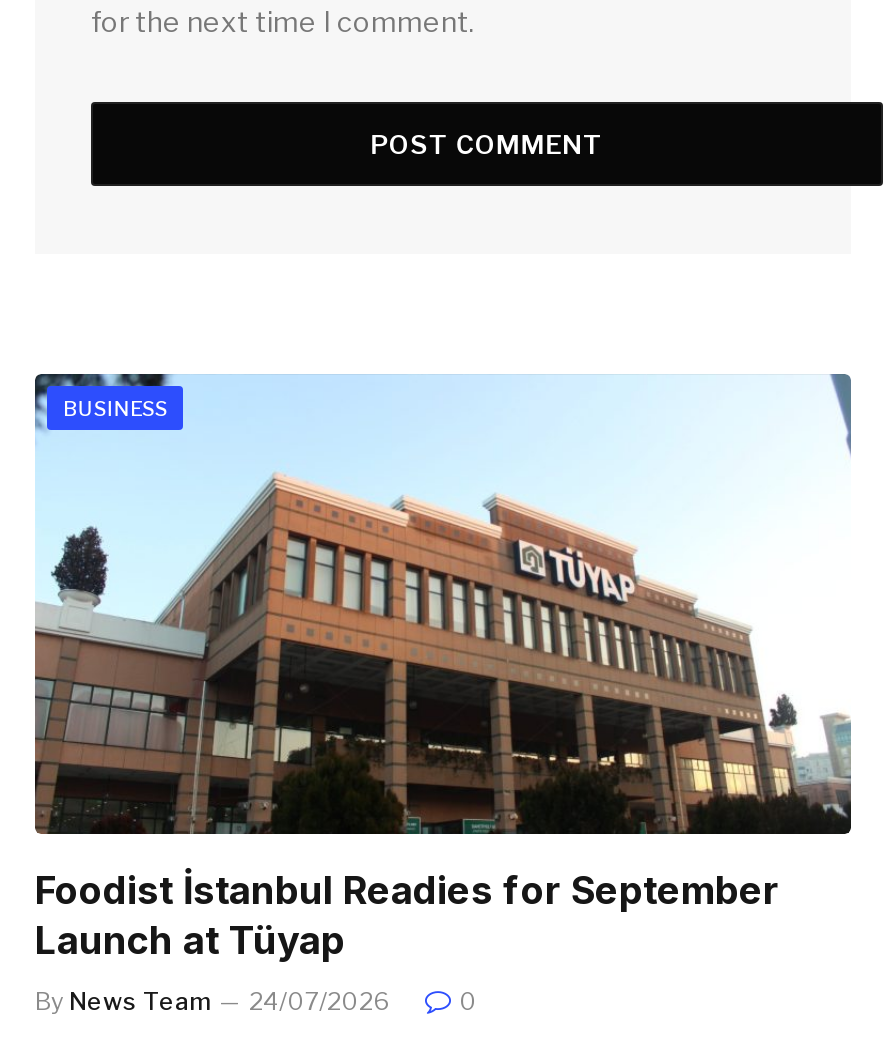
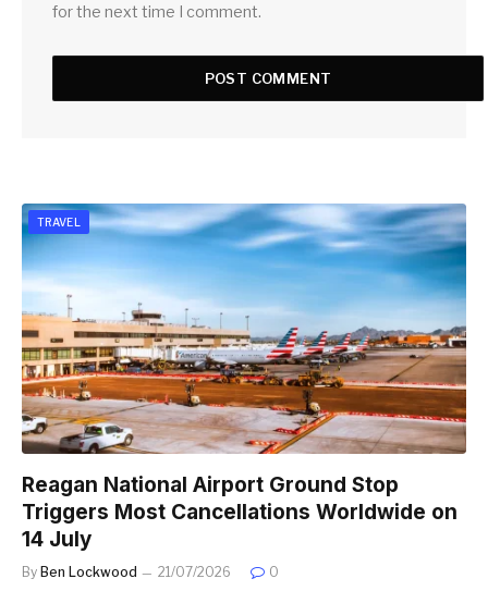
- [image]
- BUSINESS
+ [image]
+ TRAVEL

- Foodist İstanbul Readies for September
- Launch at Tüyap
+ Reagan National Airport Ground Stop
+ Triggers Most Cancellations Worldwide on
+ 14 July

- By News Team
- 24/07/2026
+ By Ben Lockwood
+ 21/07/2026
